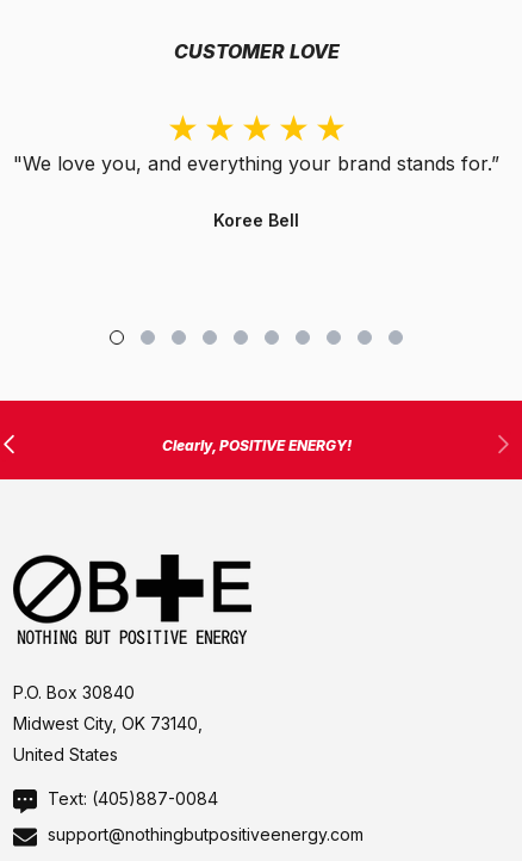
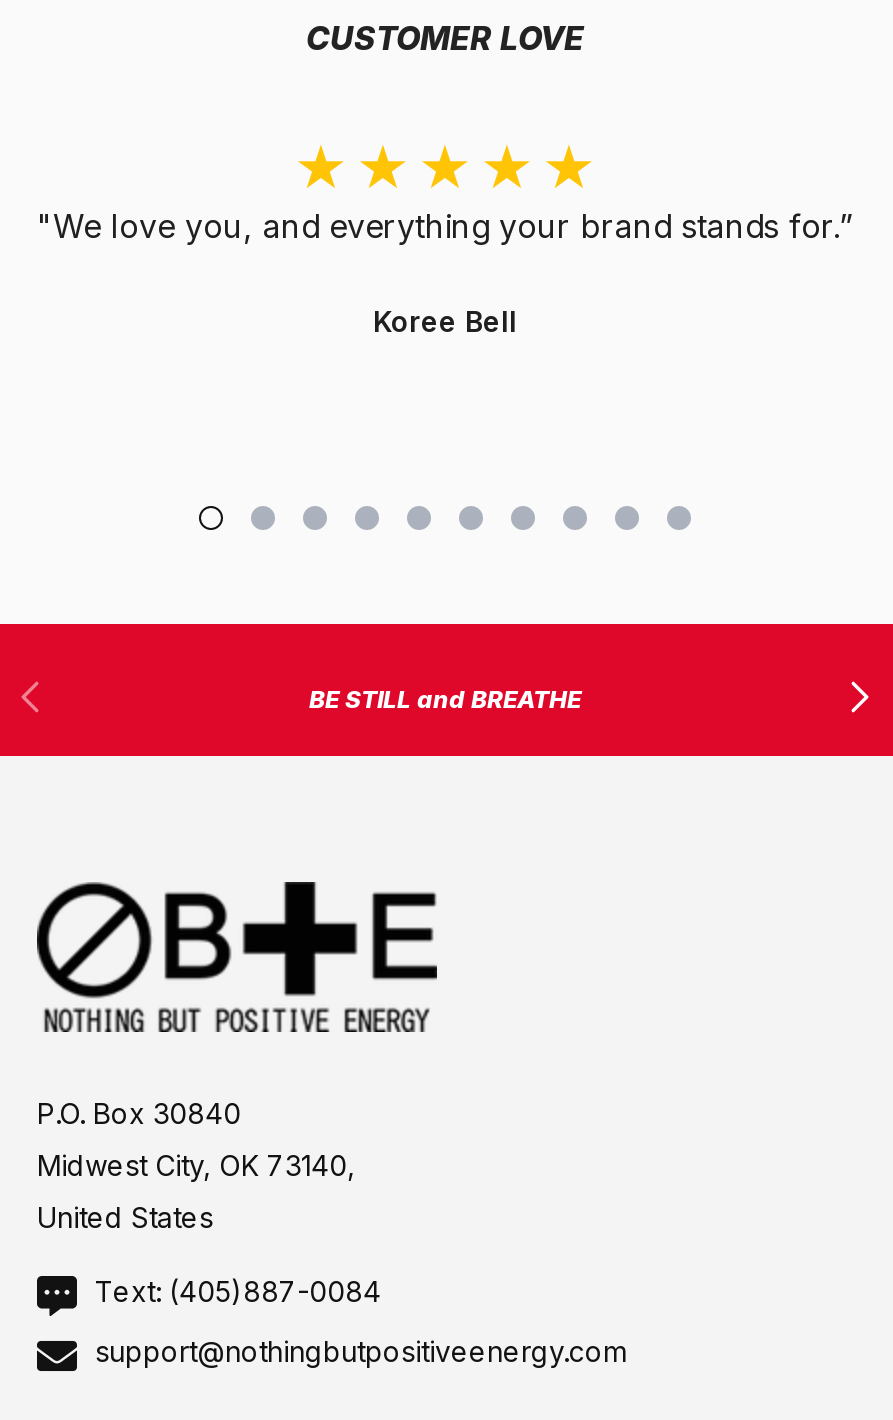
- Clearly, POSITIVE ENERGY!
+ BE STILL and BREATHE
